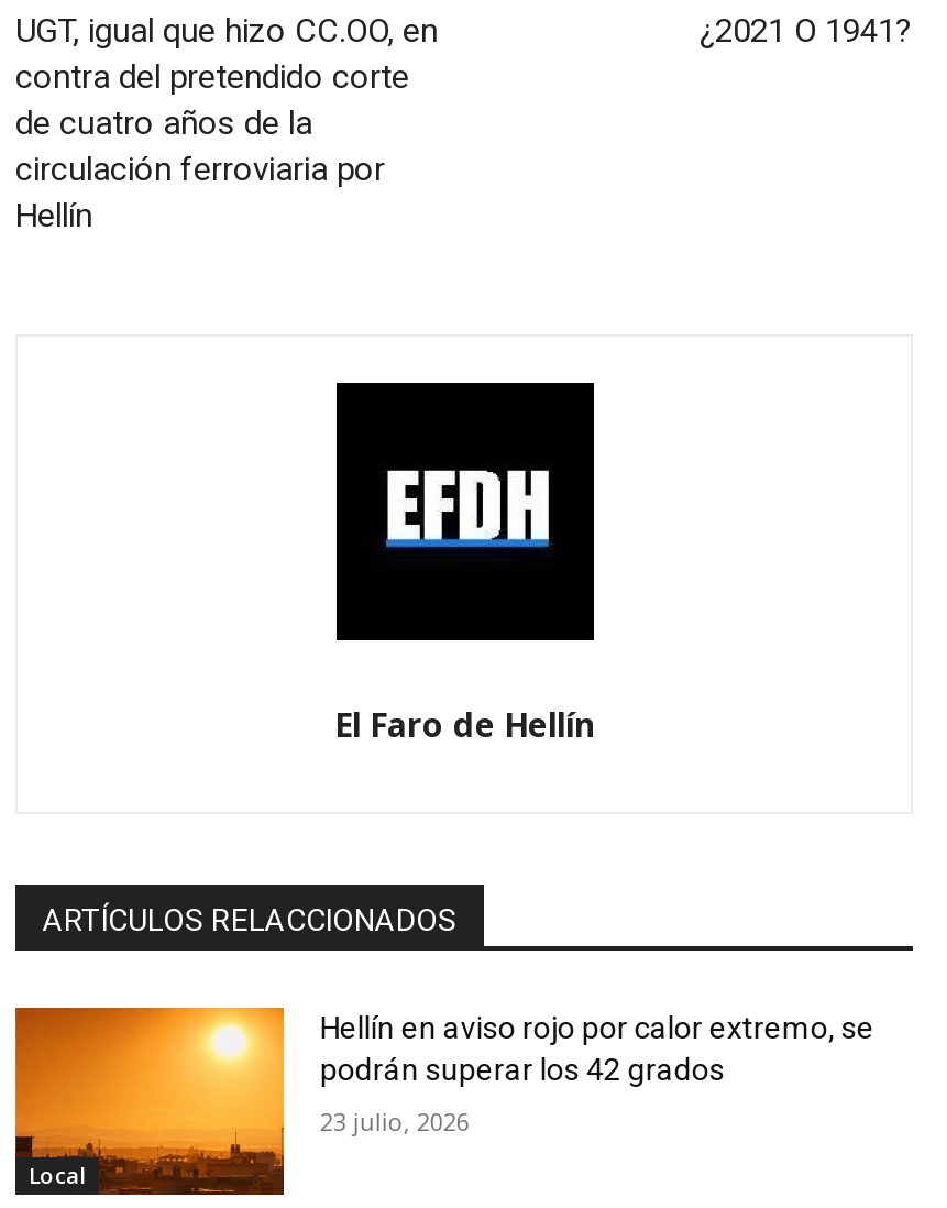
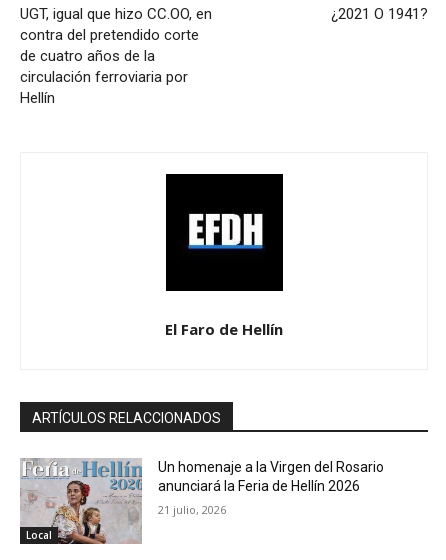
- [image]
- Hellín en aviso rojo por calor extremo, se
- podrán superar los 42 grados
+ [image]
+ Un homenaje a la Virgen del Rosario
+ anunciará la Feria de Hellín 2026

- 23 julio, 2026
+ 21 julio, 2026
